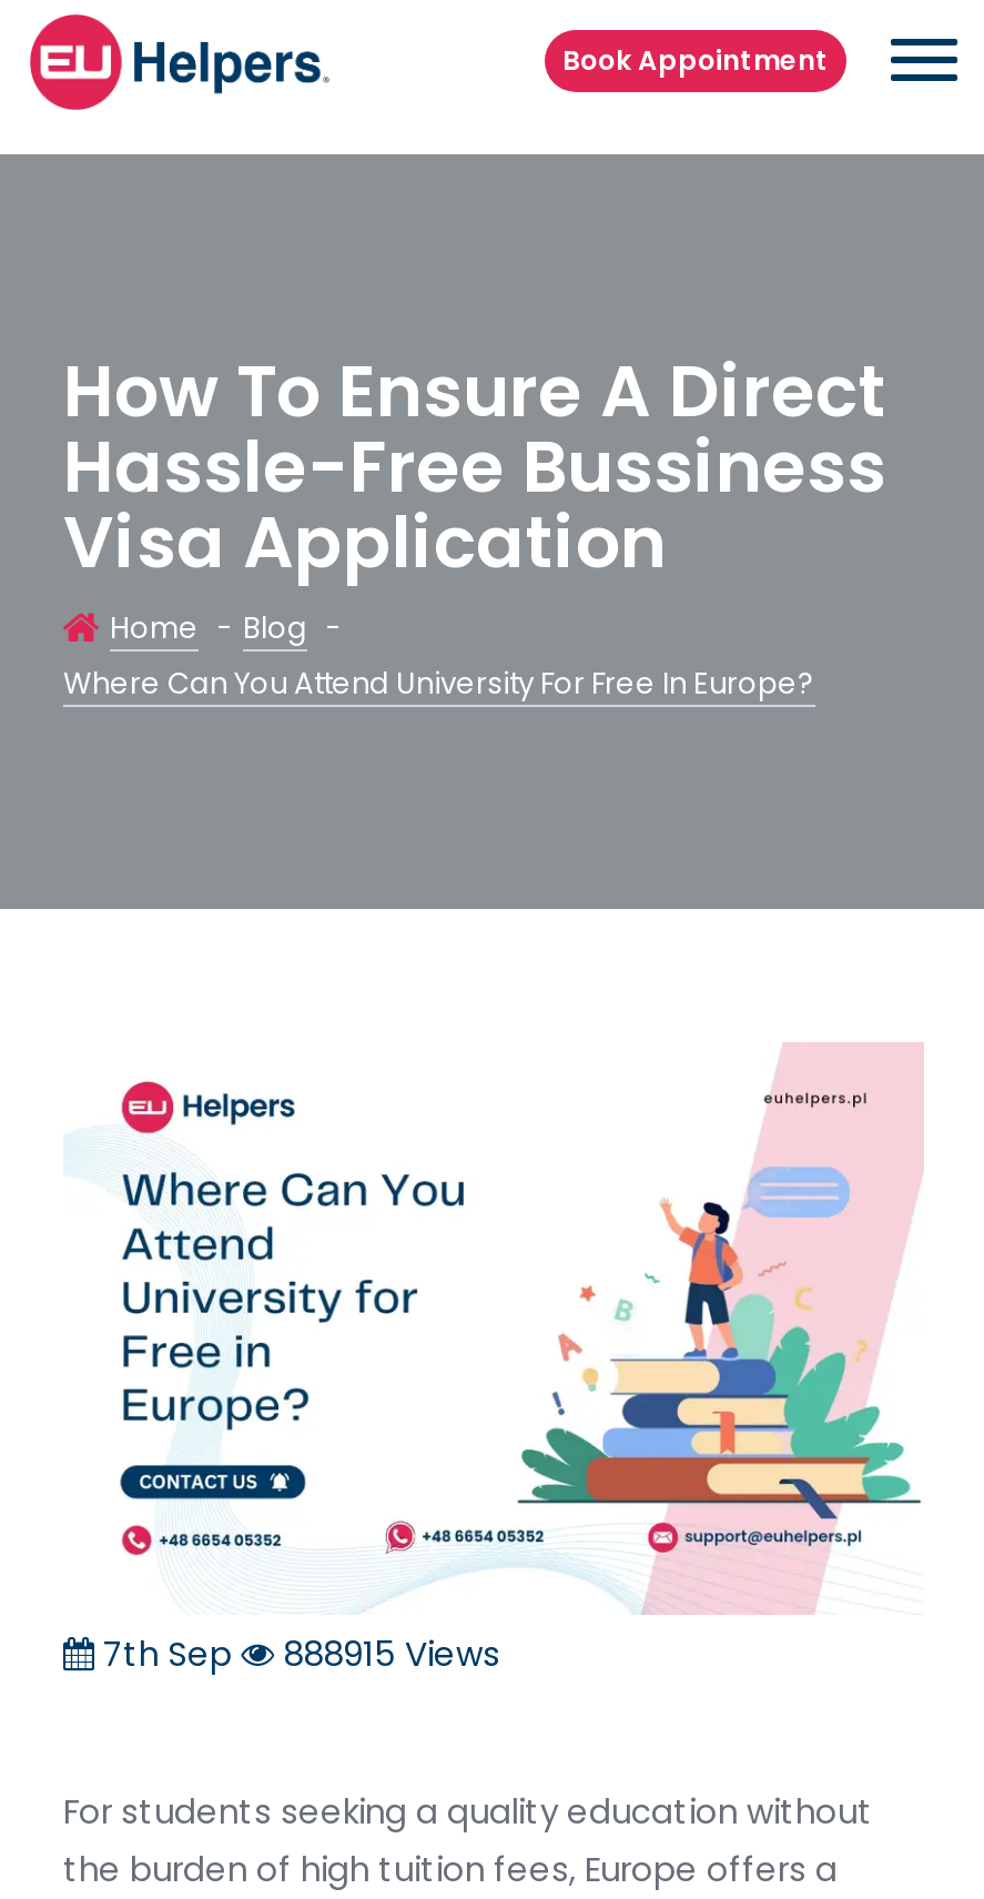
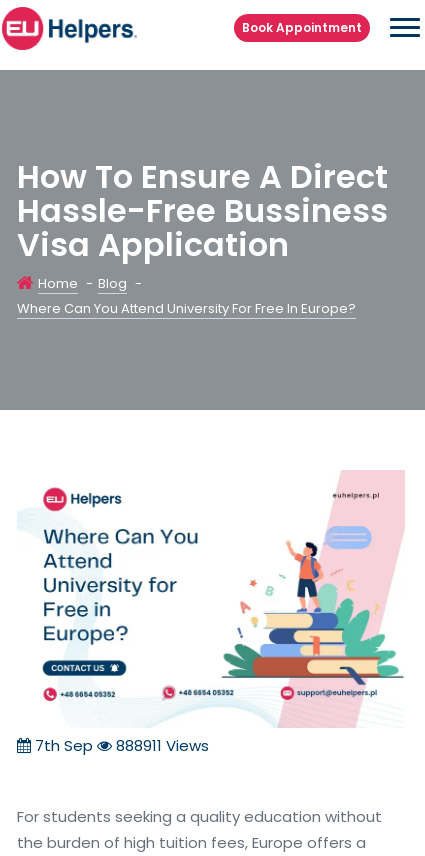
- 7th Sep 888915 Views
+ 7th Sep 888911 Views
